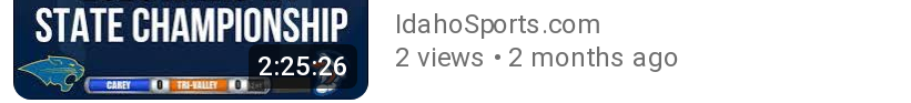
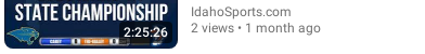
- 2 views • 2 months ago
+ 2 views • 1 month ago
